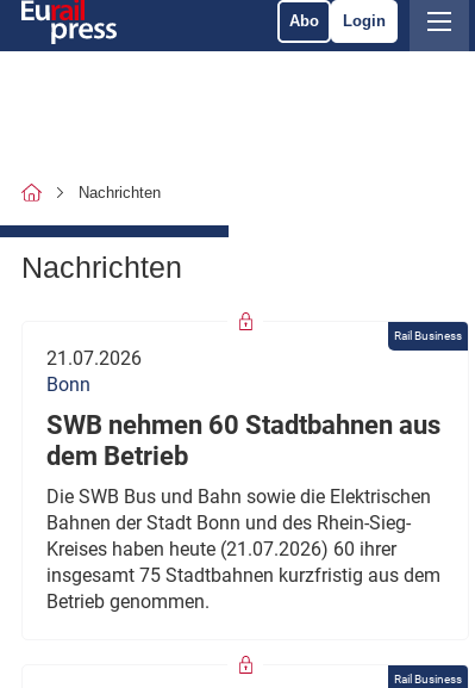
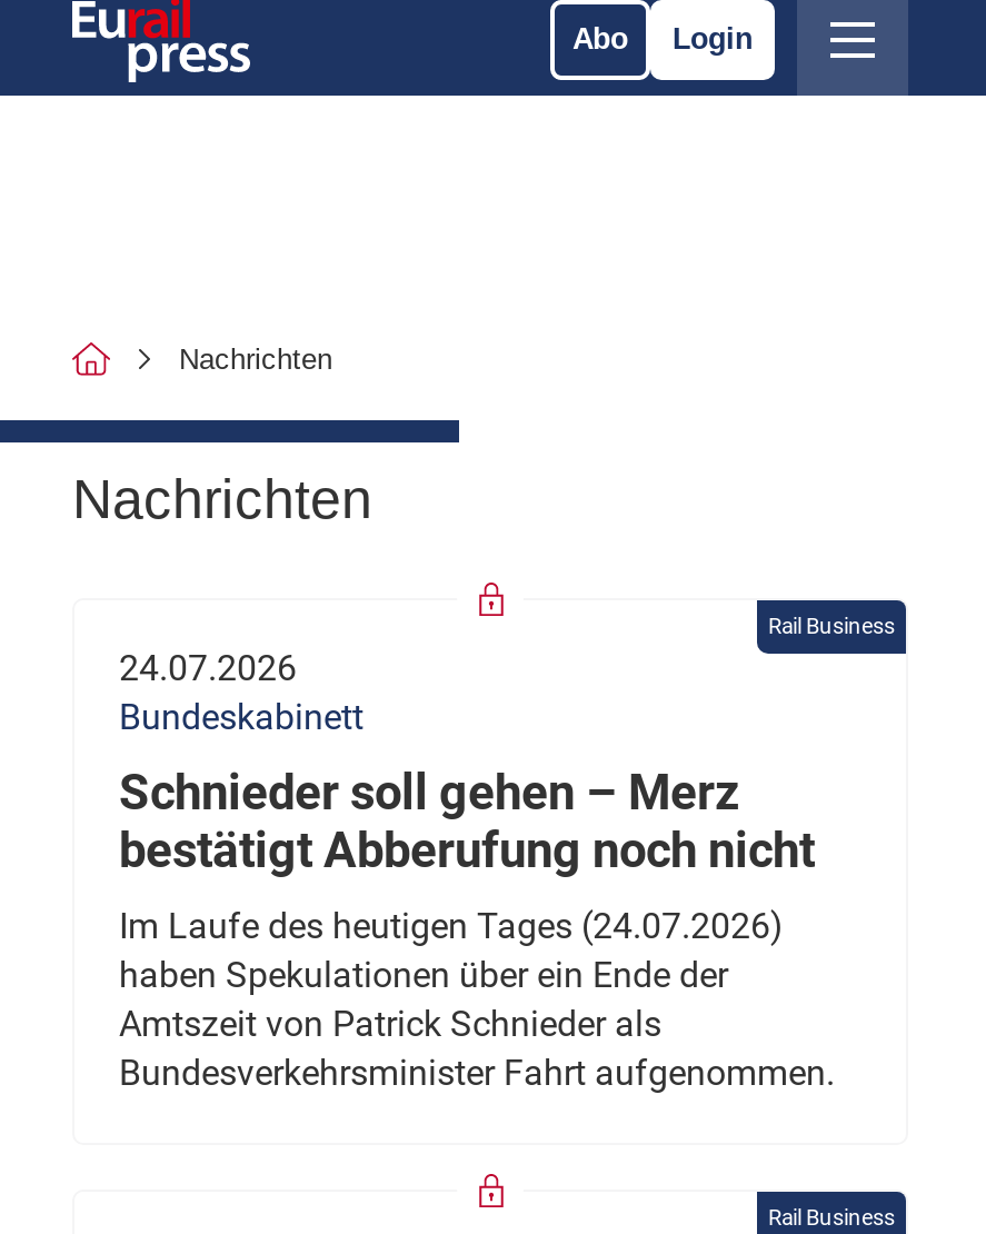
- 21.07.2026
- Bonn
+ 24.07.2026
+ Bundeskabinett

- SWB nehmen 60 Stadtbahnen aus
- dem Betrieb
+ Schnieder soll gehen – Merz
+ bestätigt Abberufung noch nicht

- Die SWB Bus und Bahn sowie die Elektrischen
- Bahnen der Stadt Bonn und des Rhein-Sieg-
- Kreises haben heute (21.07.2026) 60 ihrer
- insgesamt 75 Stadtbahnen kurzfristig aus dem
- Betrieb genommen.
+ Im Laufe des heutigen Tages (24.07.2026)
+ haben Spekulationen über ein Ende der
+ Amtszeit von Patrick Schnieder als
+ Bundesverkehrsminister Fahrt aufgenommen.
